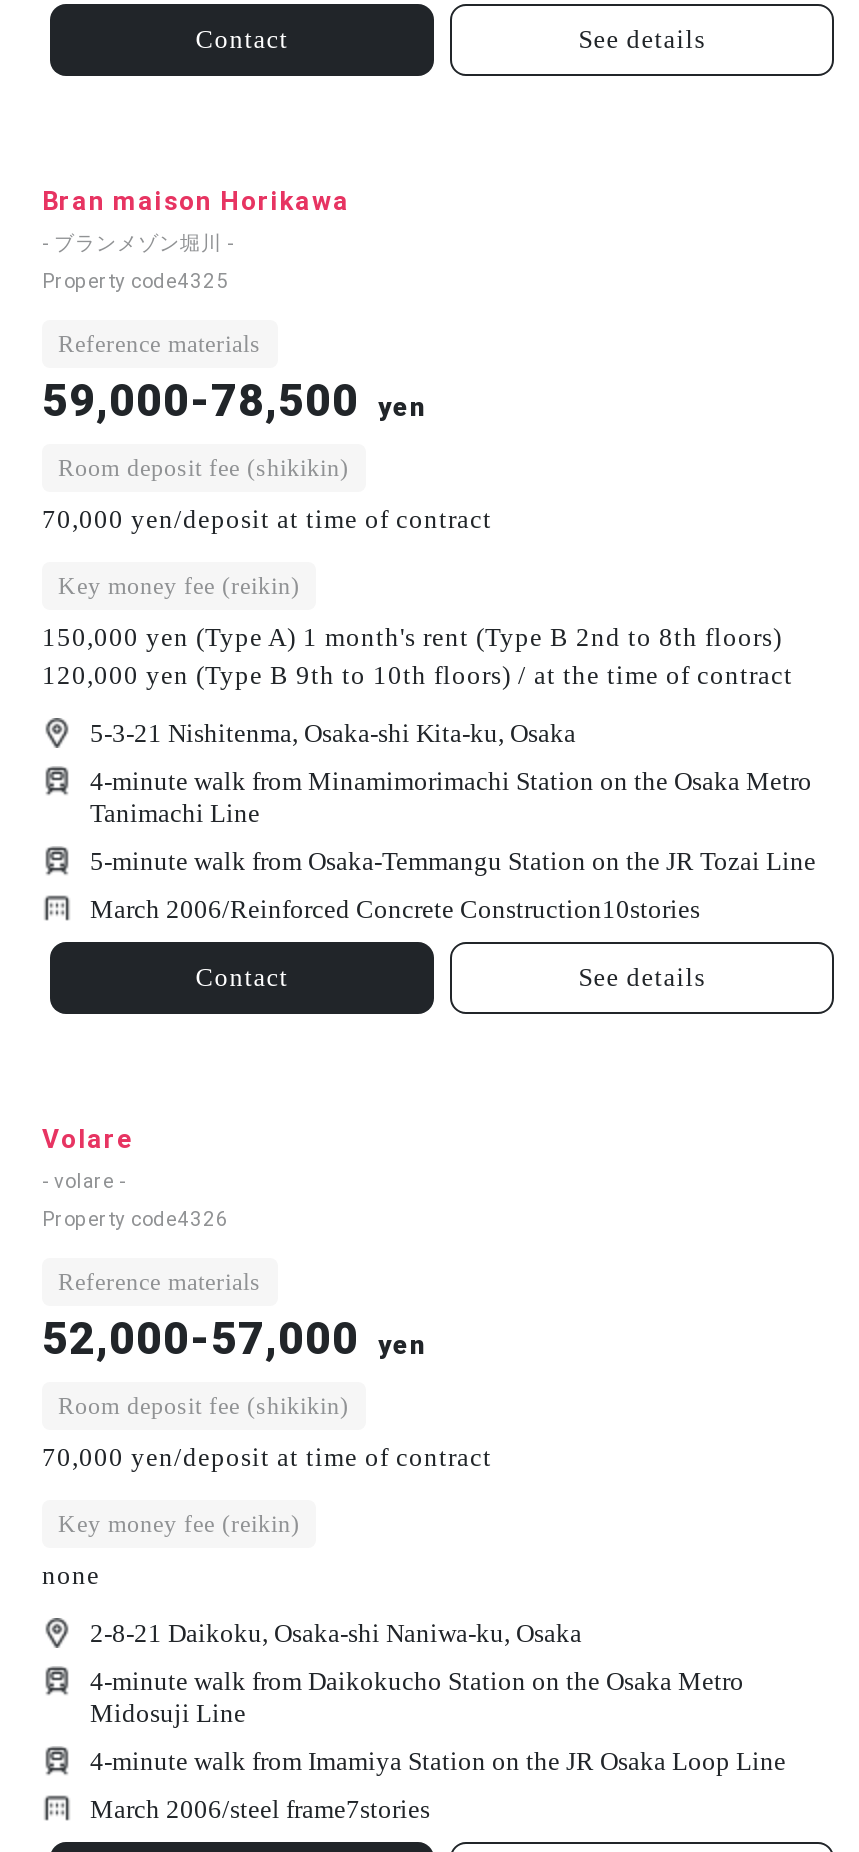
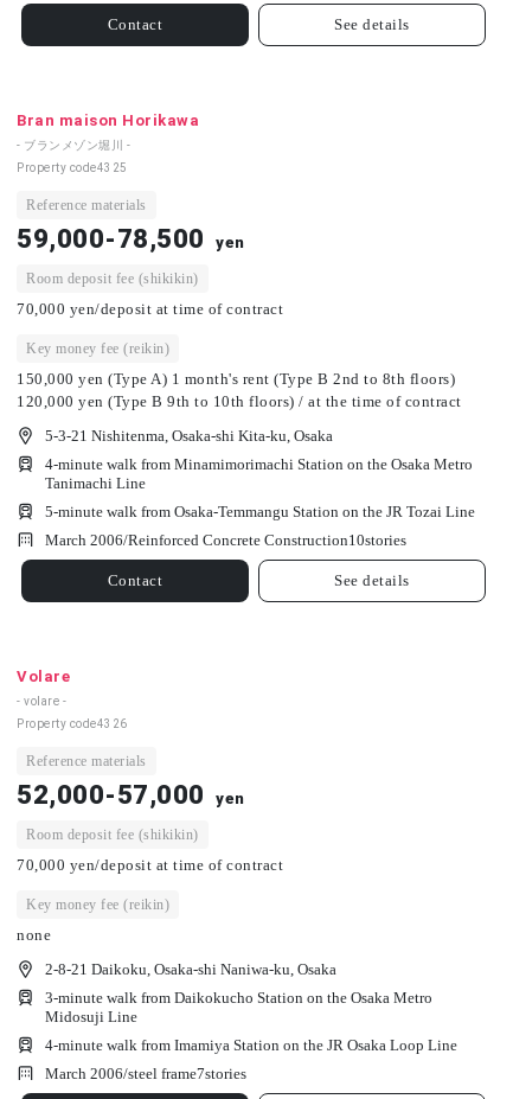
- 4-minute walk from Daikokucho Station on the Osaka Metro
+ 3-minute walk from Daikokucho Station on the Osaka Metro
